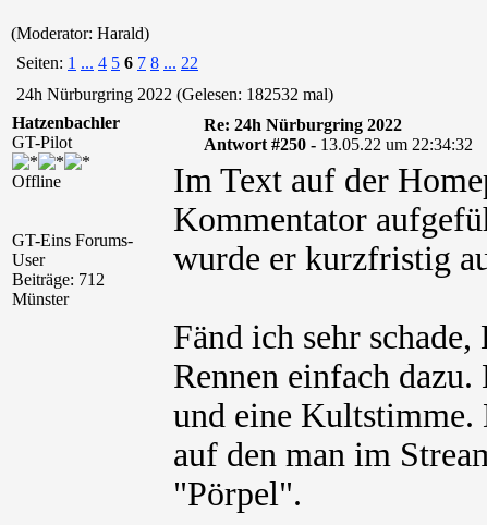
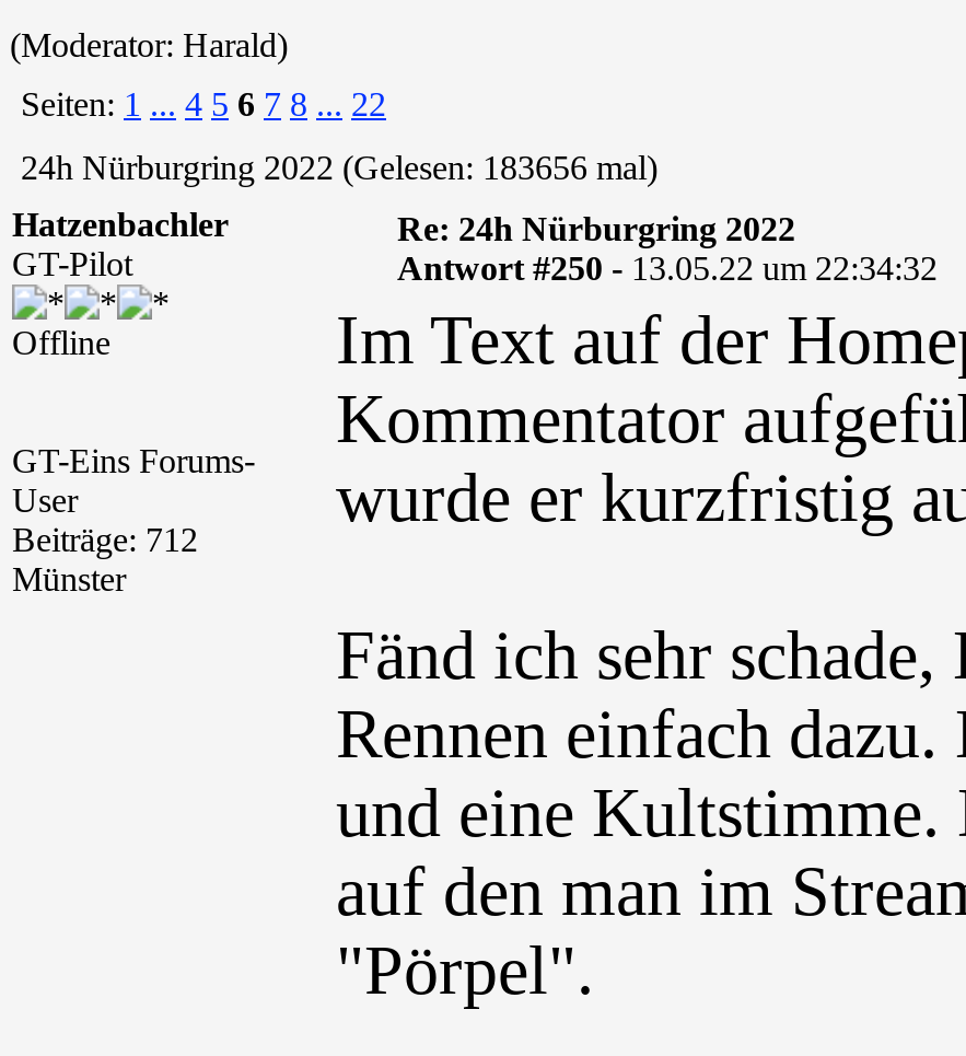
- 24h Nürburgring 2022 (Gelesen: 182532 mal)
+ 24h Nürburgring 2022 (Gelesen: 183656 mal)
